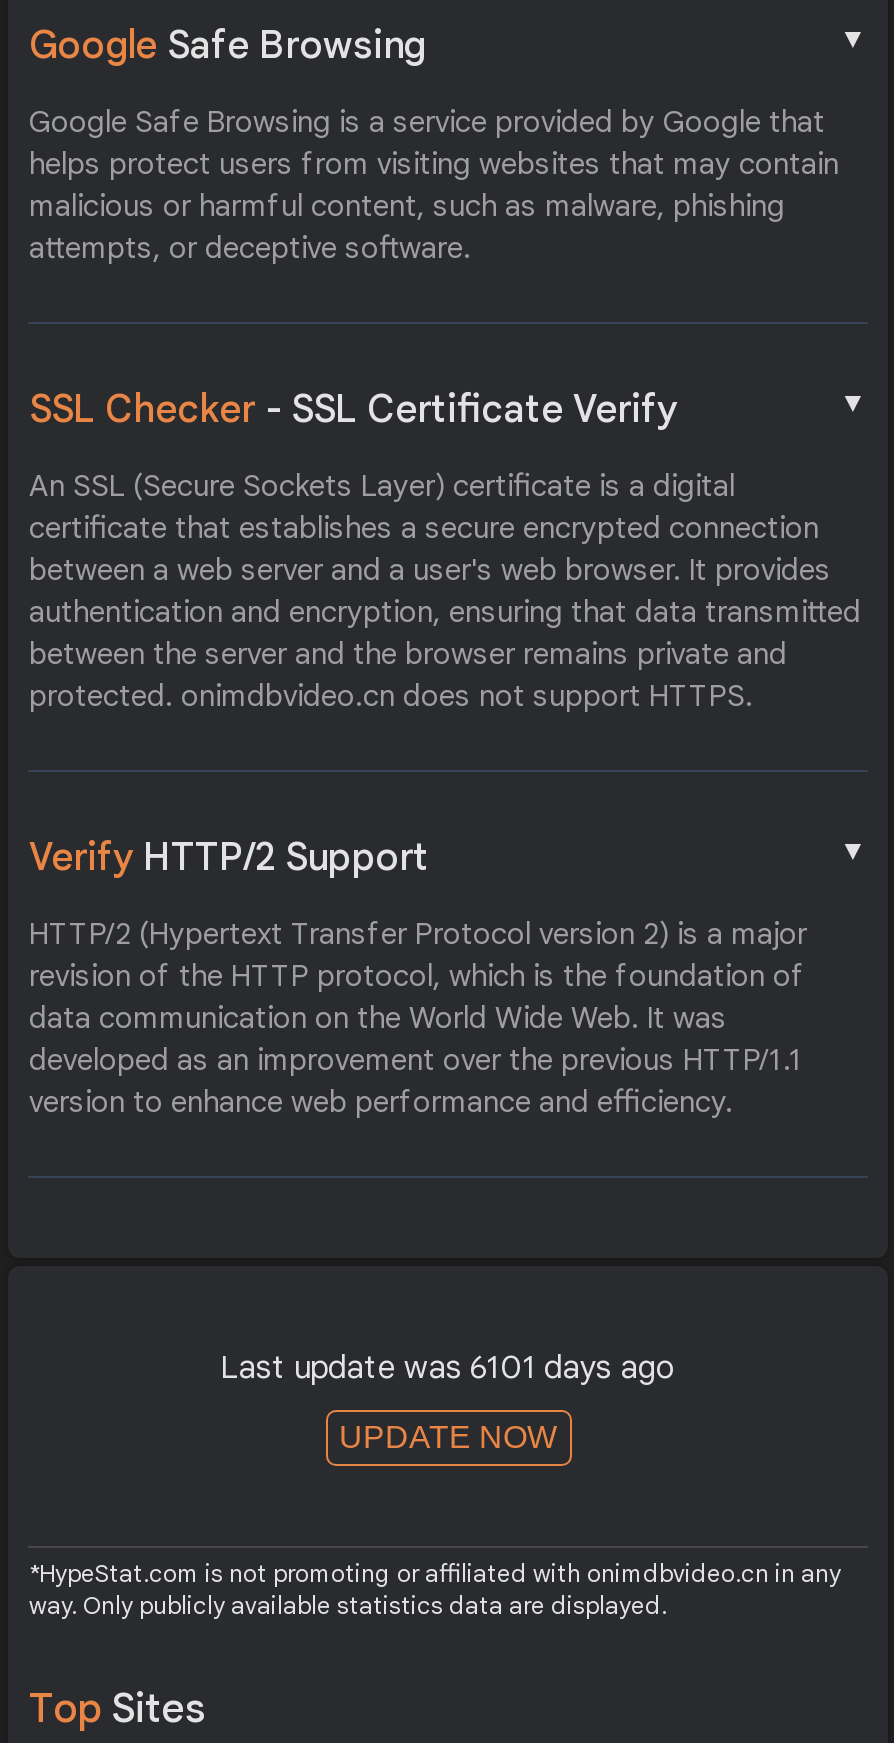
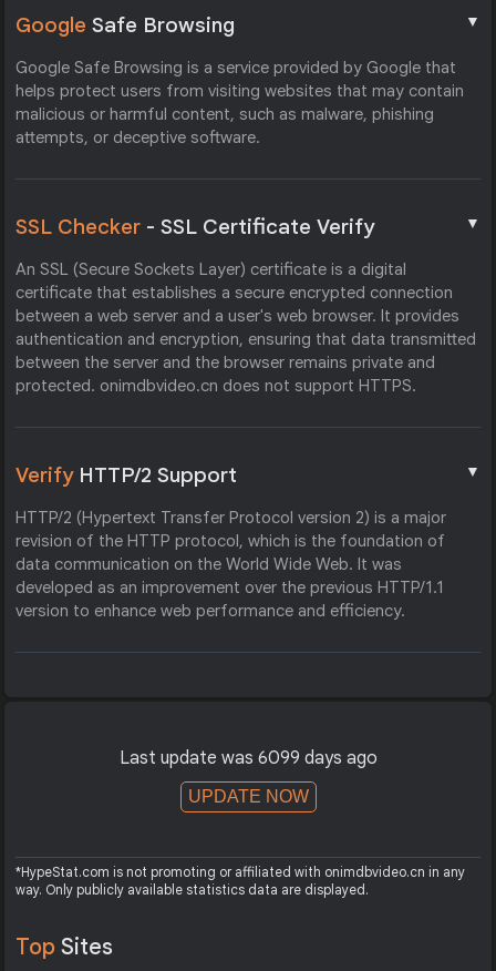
- Last update was 6101 days ago
+ Last update was 6099 days ago
